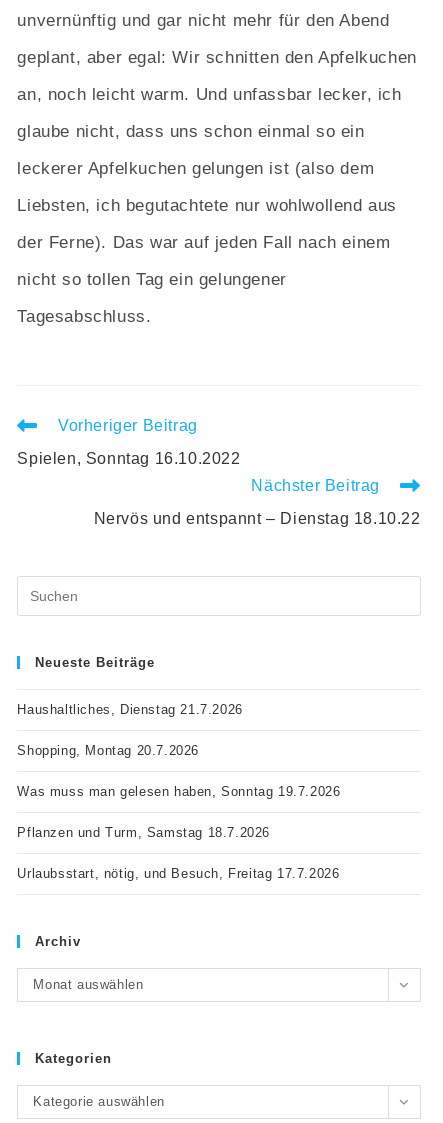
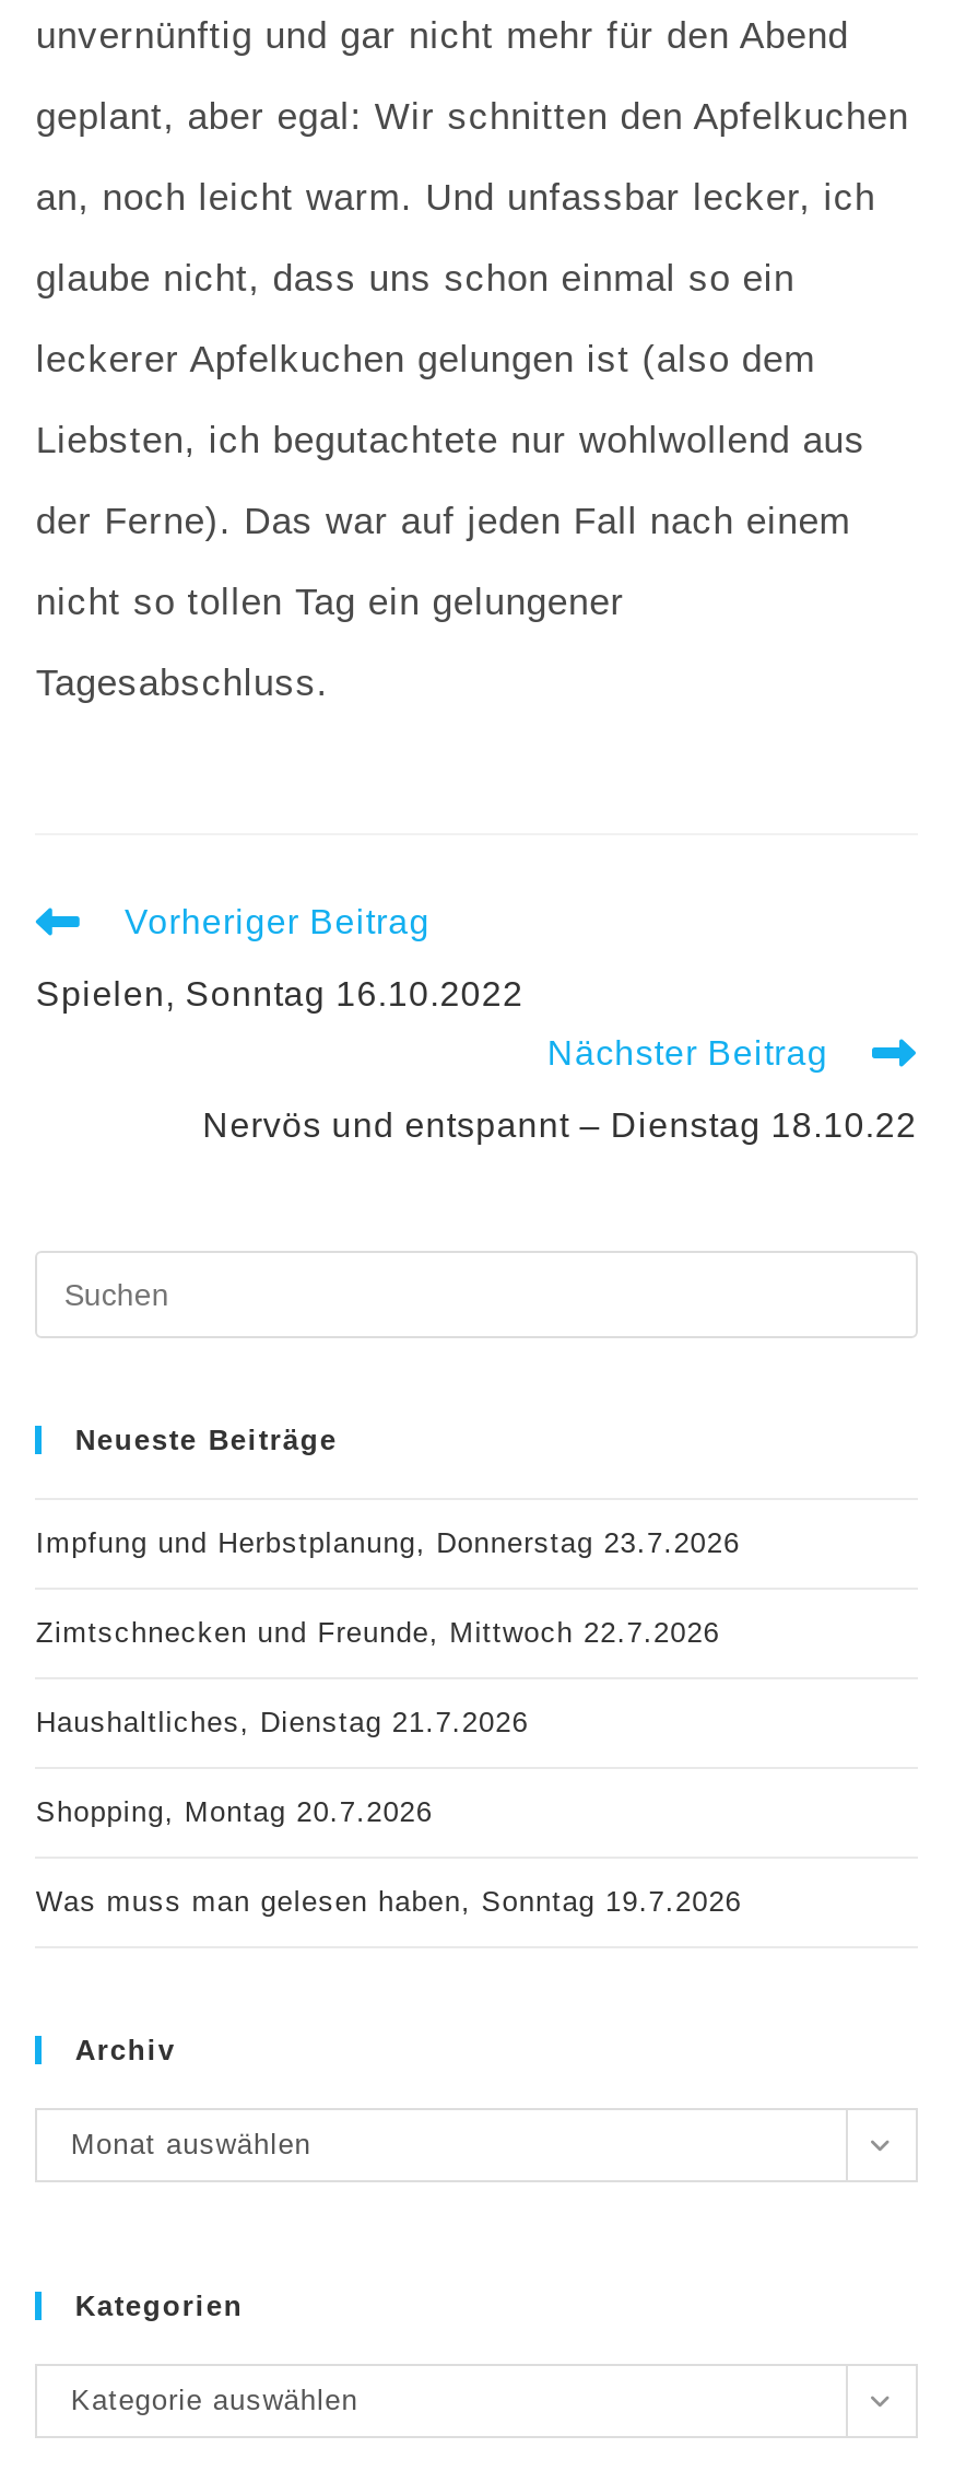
moved down: Haushaltliches, Dienstag 21.7.2026 | Shopping, Montag 20.7.2026 | Was muss man gelesen haben, Sonntag 19.7.2026

+ Impfung und Herbstplanung, Donnerstag 23.7.2026
+ Zimtschnecken und Freunde, Mittwoch 22.7.2026

- Pflanzen und Turm, Samstag 18.7.2026
- Urlaubsstart, nötig, und Besuch, Freitag 17.7.2026
